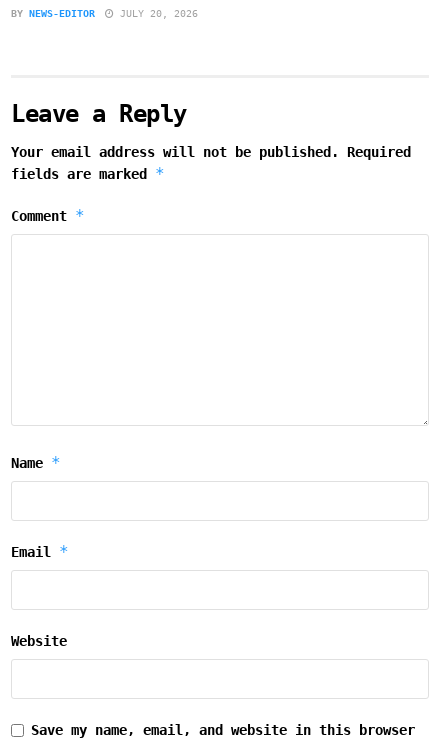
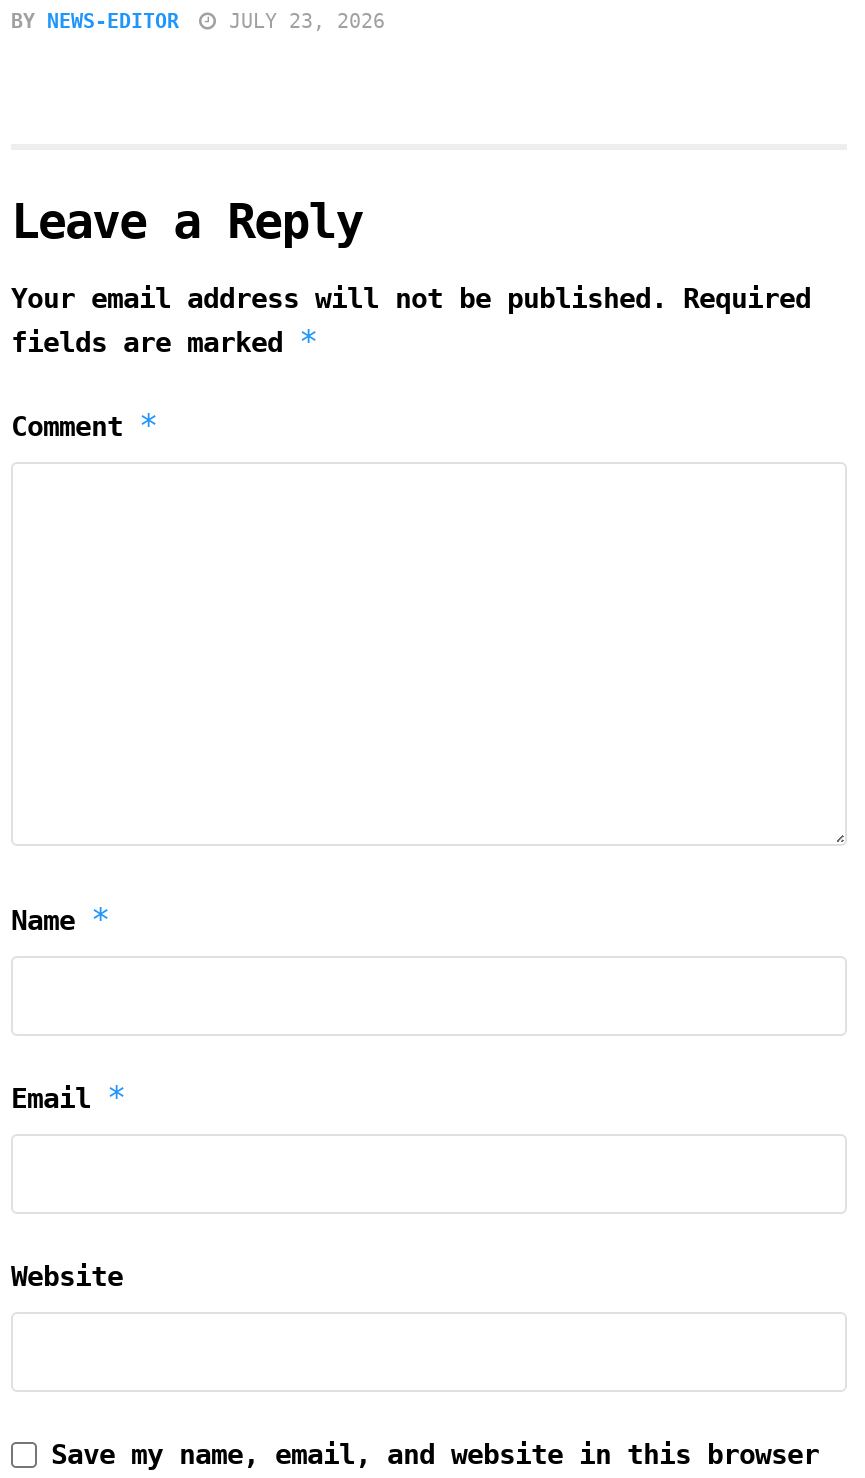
- BY NEWS-EDITOR JULY 20, 2026
+ BY NEWS-EDITOR JULY 23, 2026
